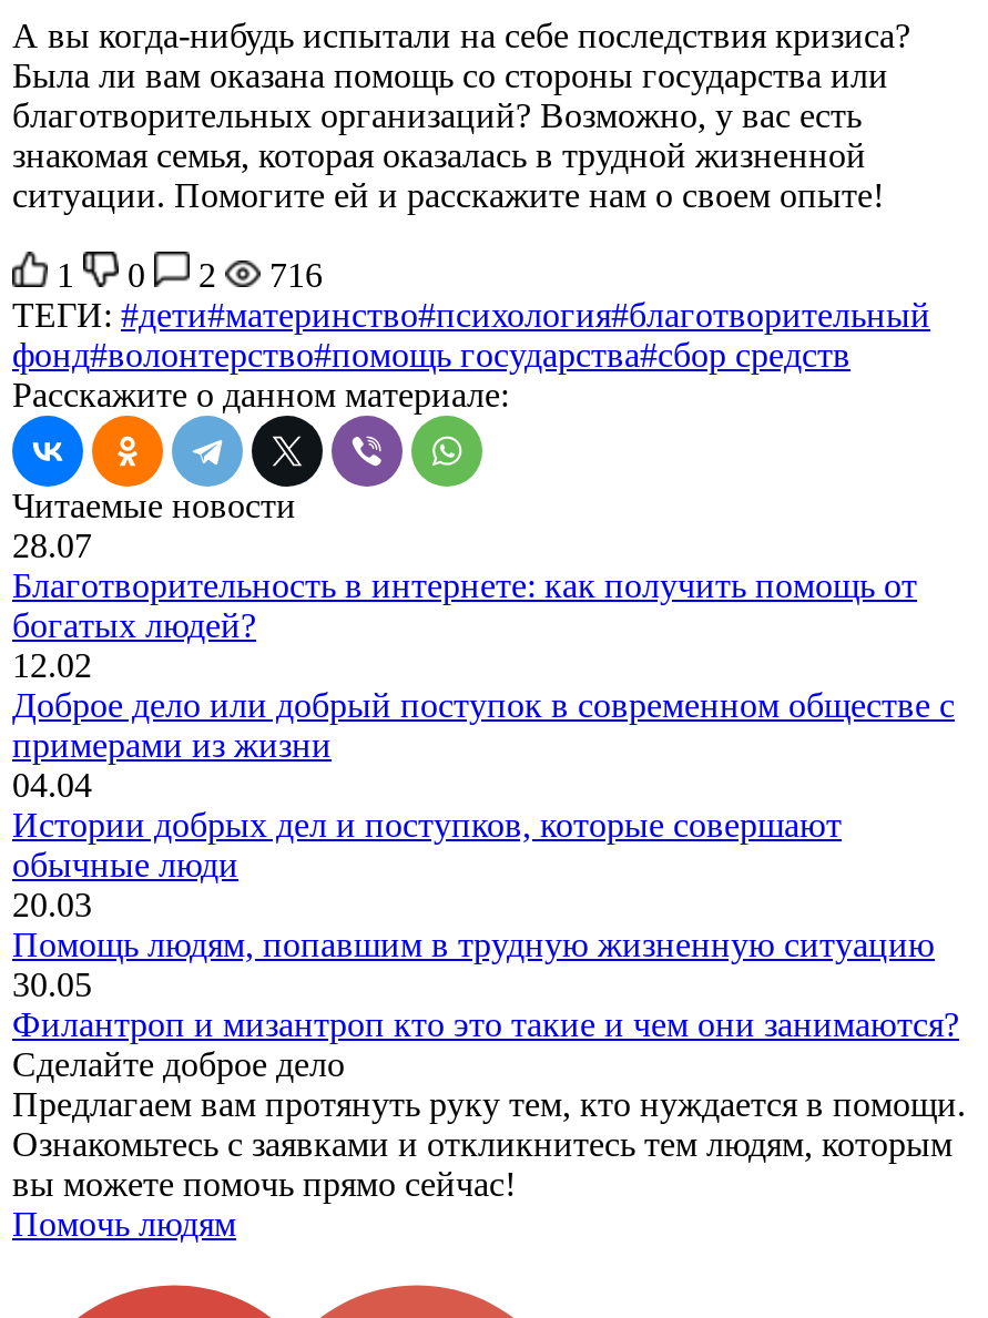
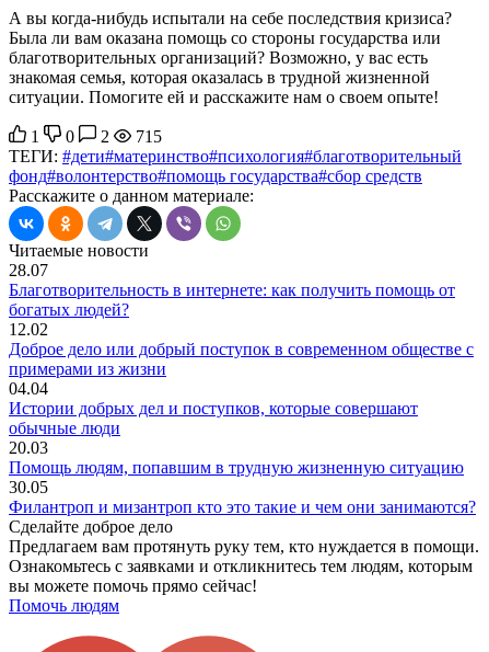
- 1 0 2 716
+ 1 0 2 715
